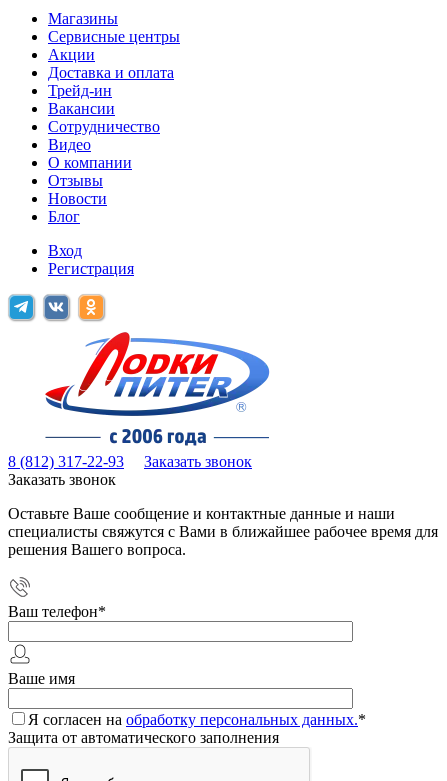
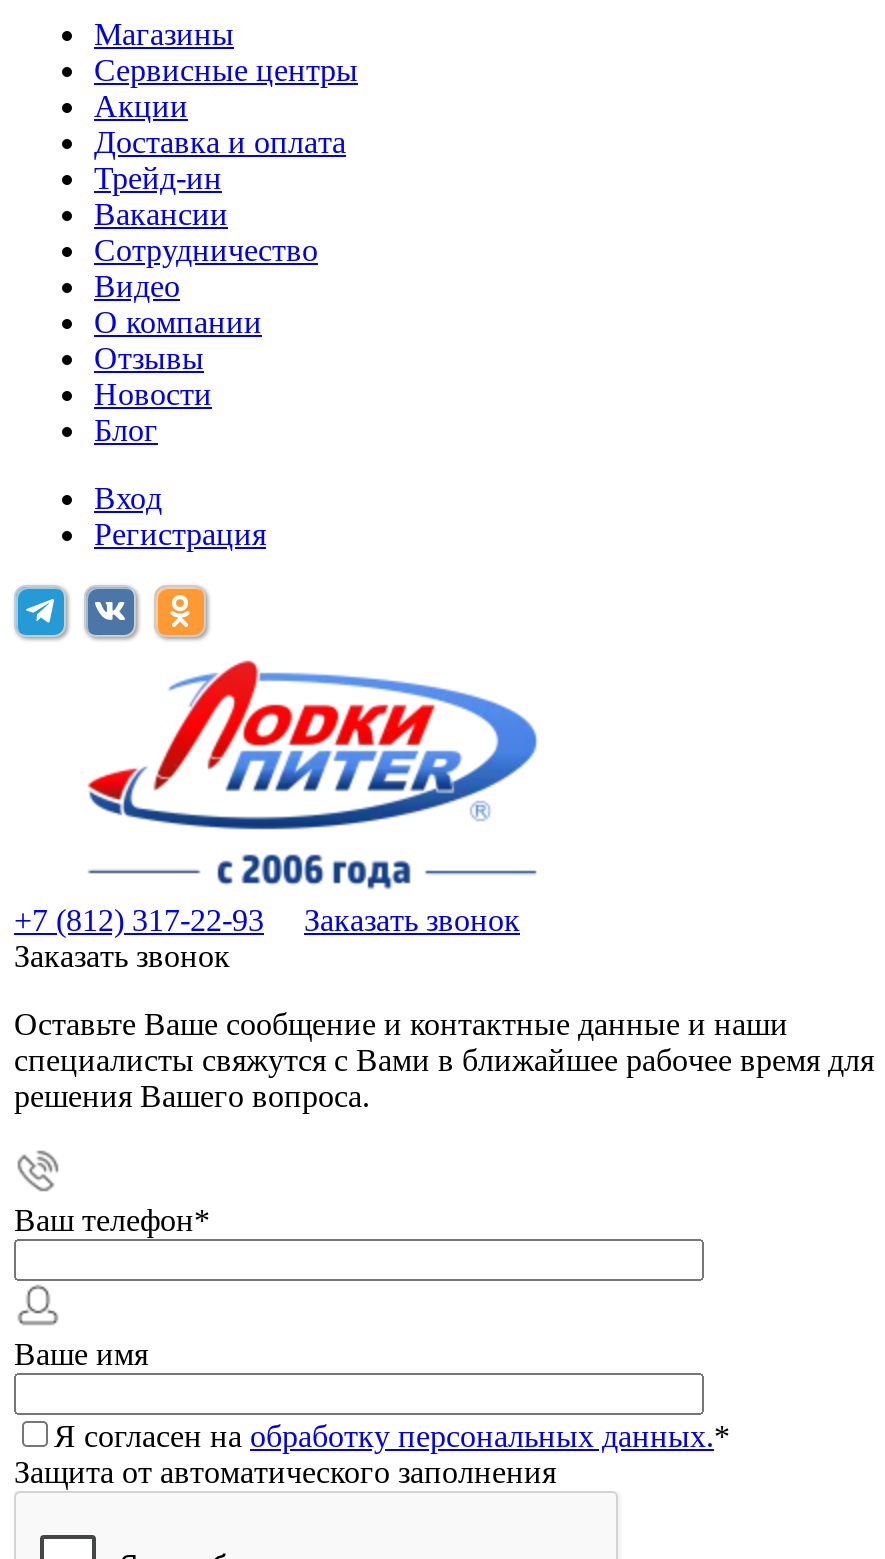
- 8 (812) 317-22-93 Заказать звонок
+ +7 (812) 317-22-93 Заказать звонок
